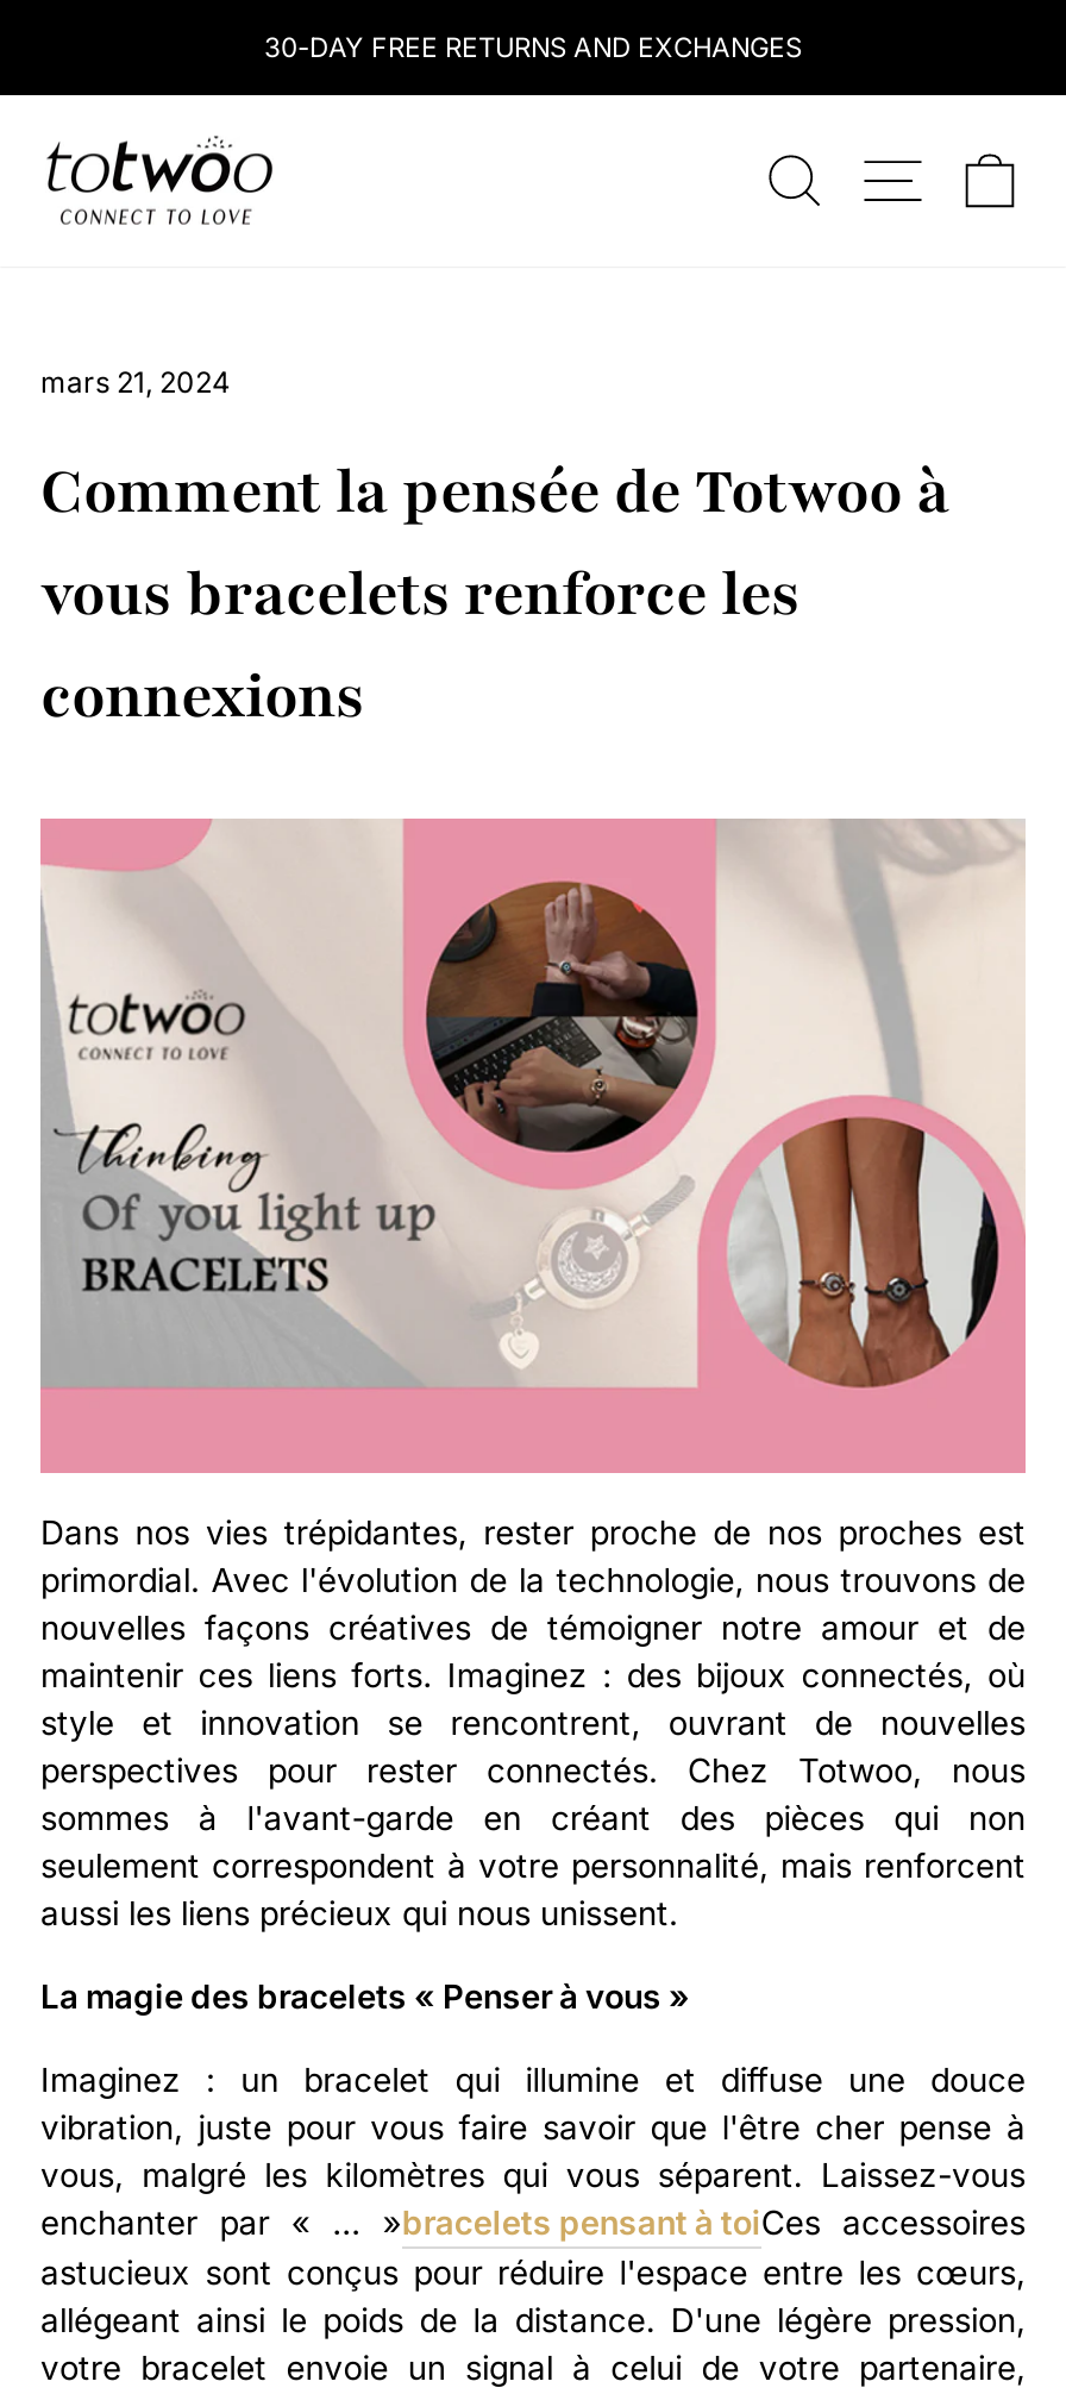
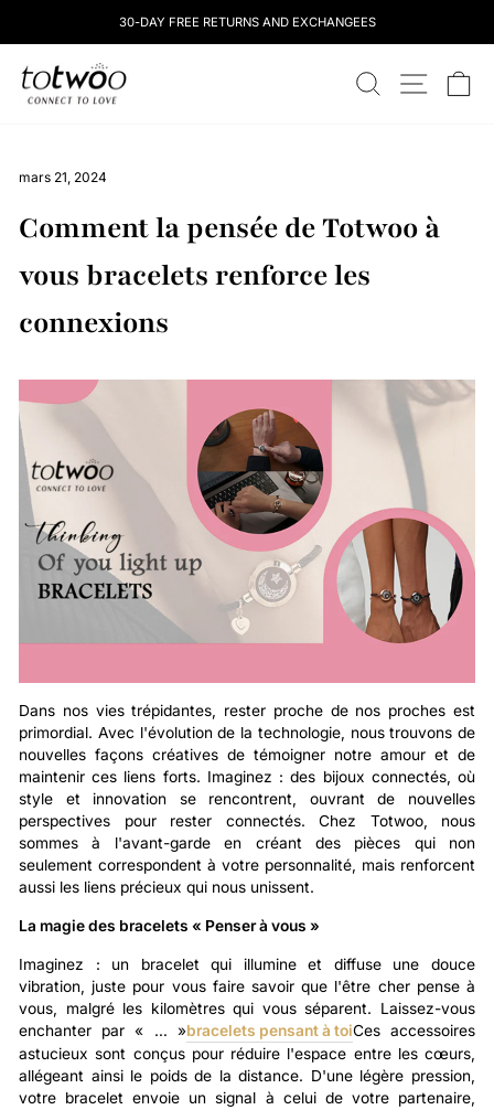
- 30-DAY FREE RETURNS AND EXCHANGES
+ 30-DAY FREE RETURNS AND EXCHANGEES
